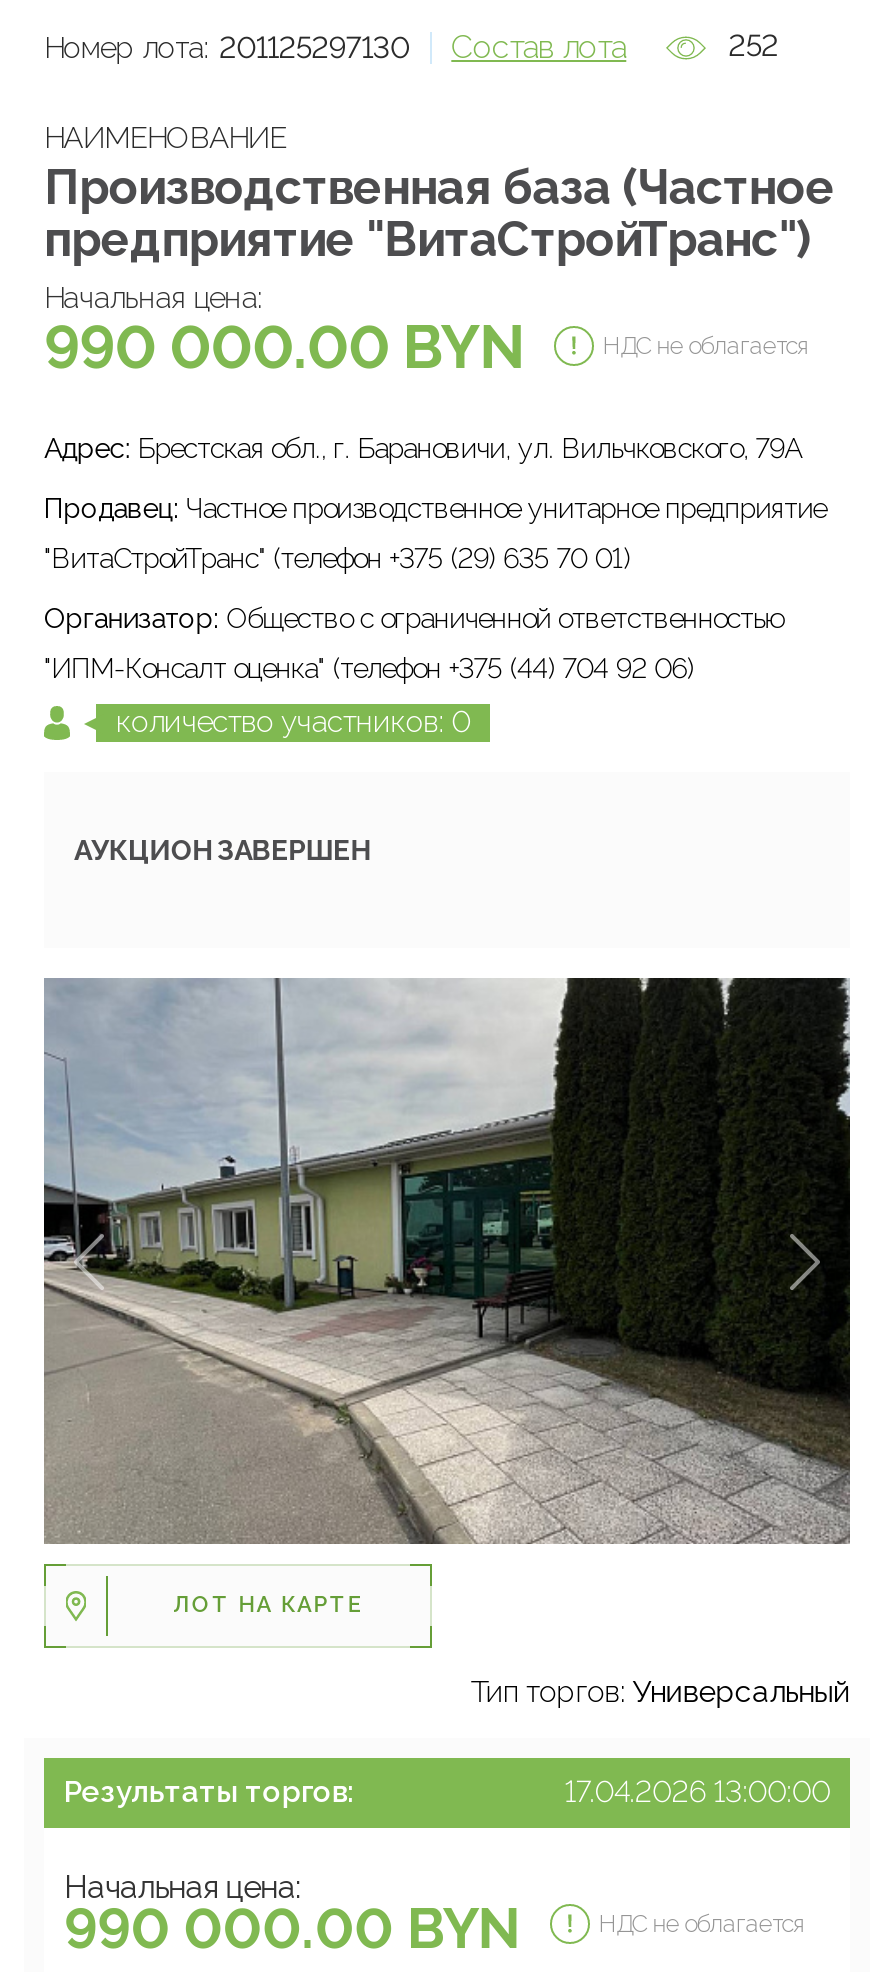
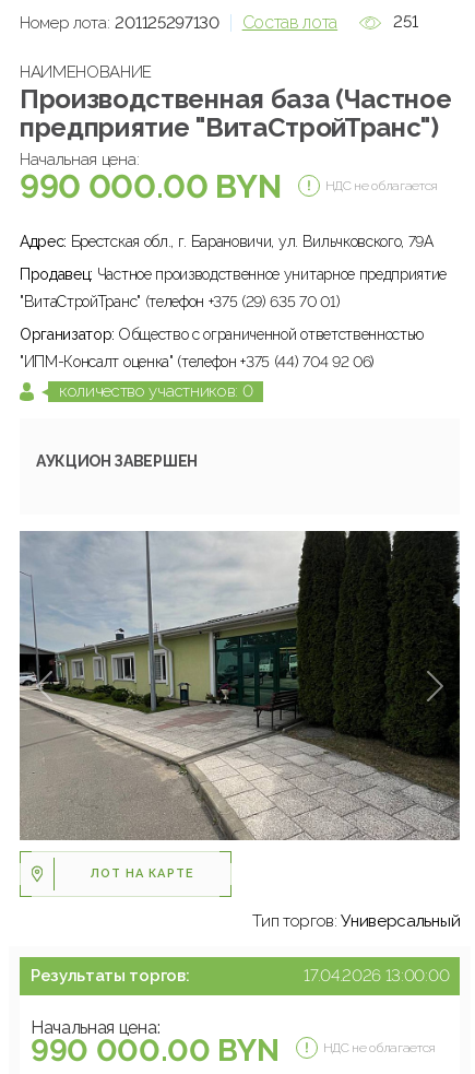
- 252
+ 251
